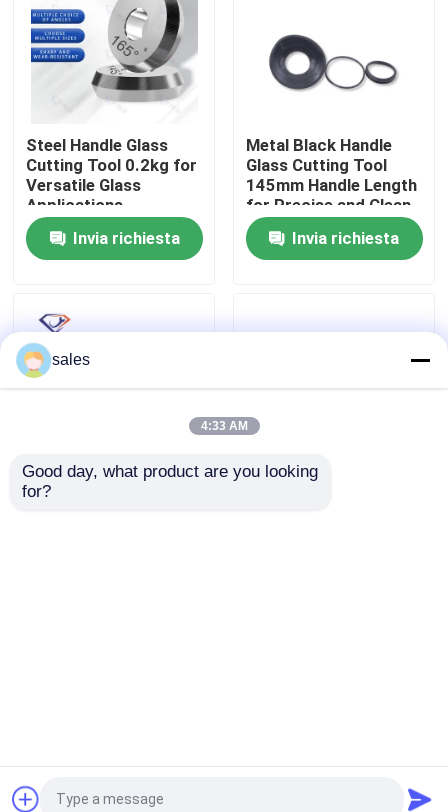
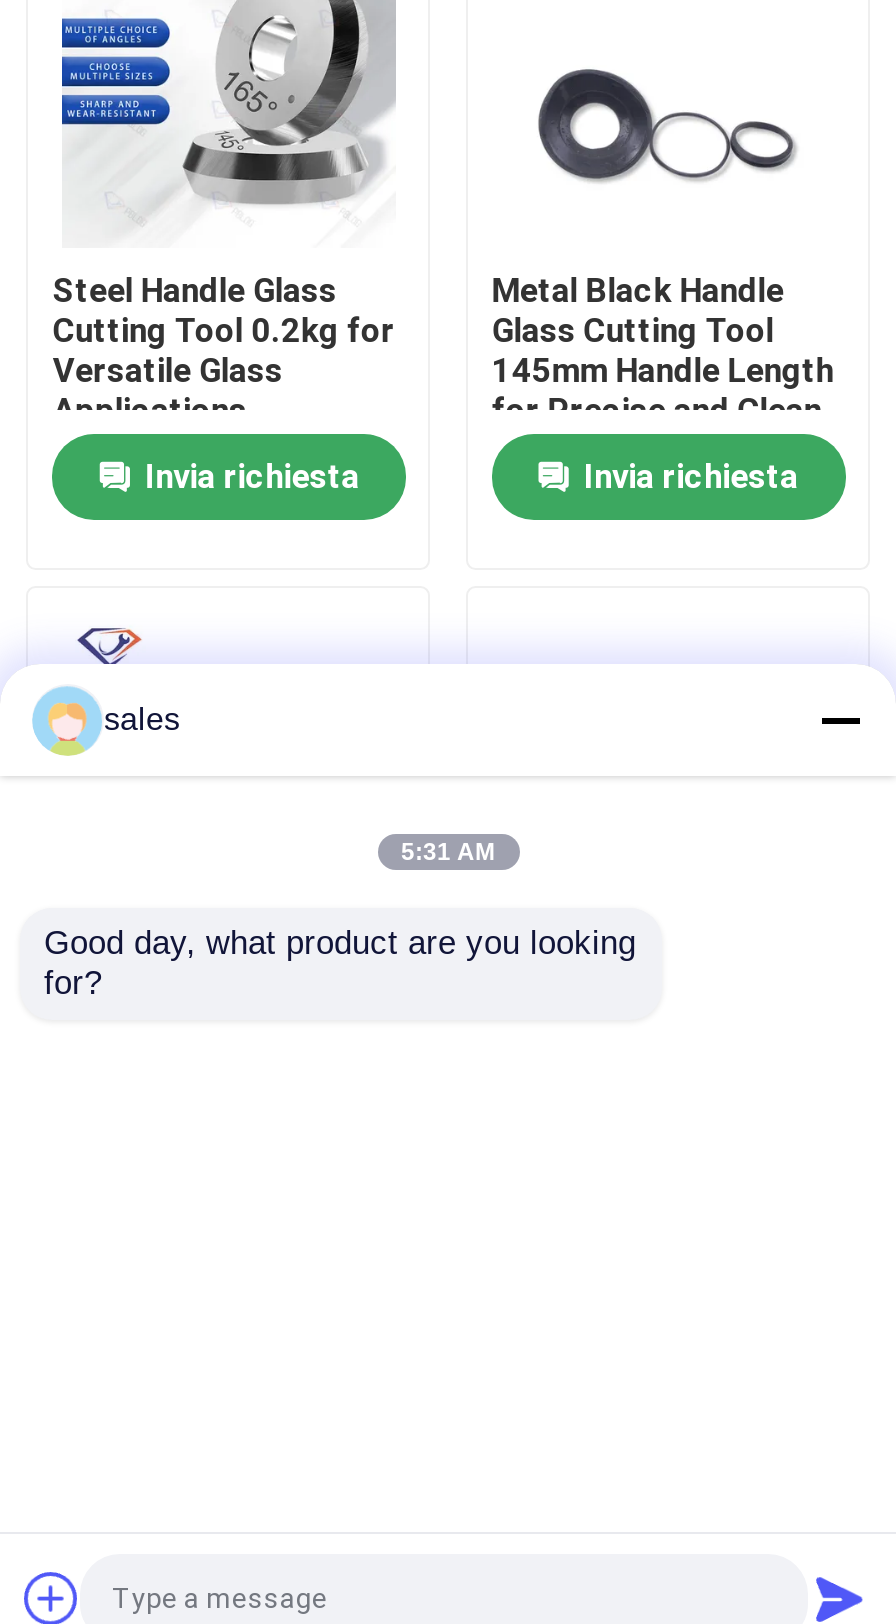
- 4:33 AM
+ 5:31 AM
